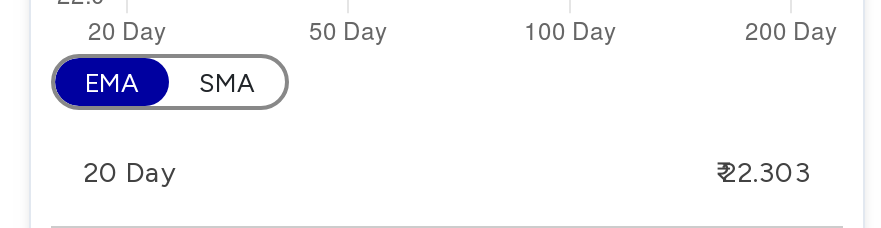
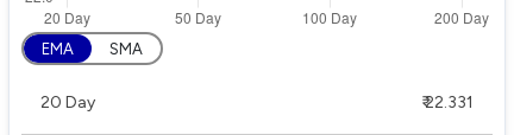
- ₹ 22.303
+ ₹ 22.331
